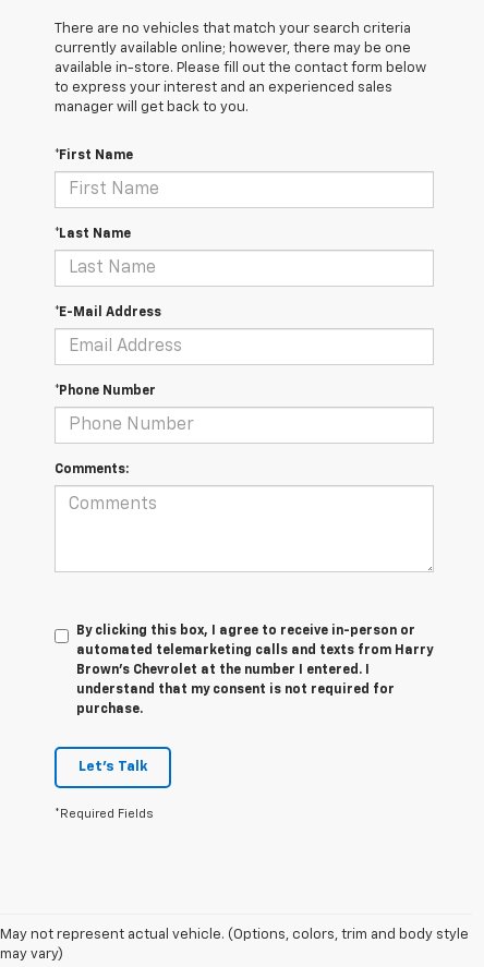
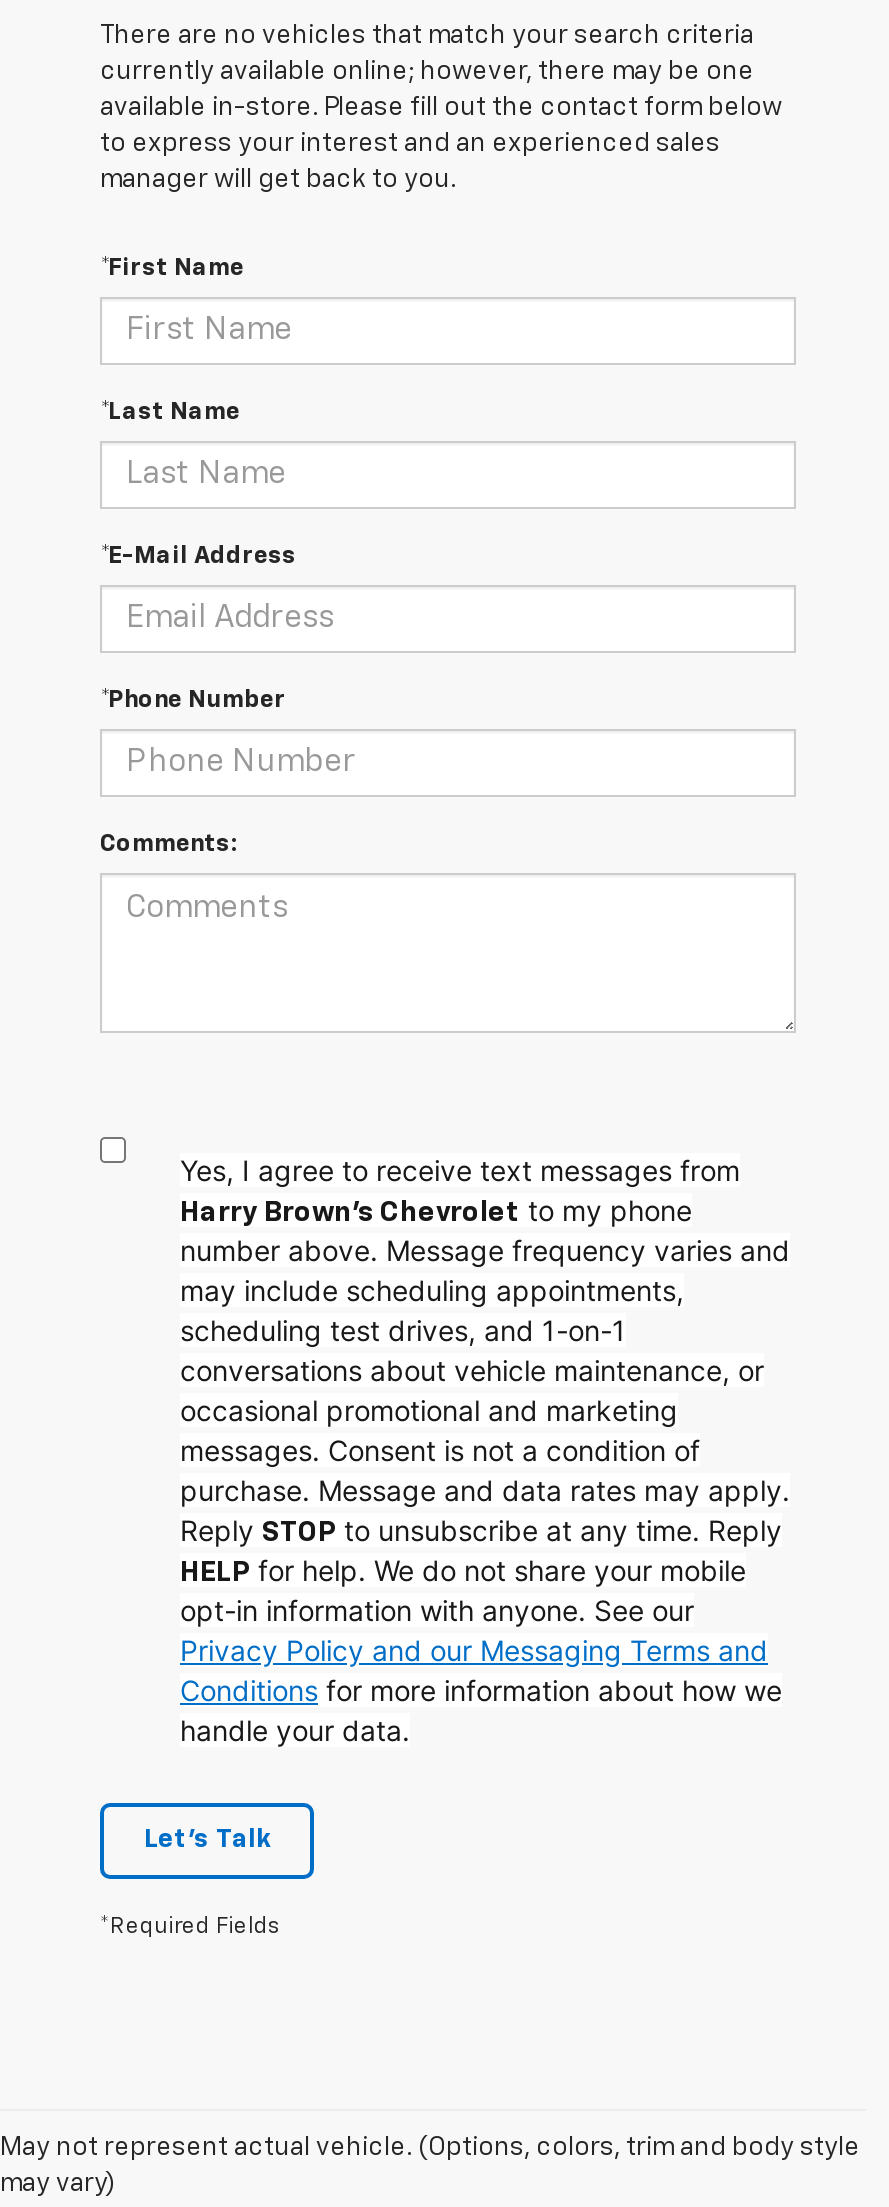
- By clicking this box, I agree to receive in-person or
- automated telemarketing calls and texts from Harry
- Brown's Chevrolet at the number I entered. I
- understand that my consent is not required for
- purchase.
+ Yes, I agree to receive text messages from
+ Harry Brown's Chevrolet to my phone
+ number above. Message frequency varies and
+ may include scheduling appointments,
+ scheduling test drives, and 1-on-1
+ conversations about vehicle maintenance, or
+ occasional promotional and marketing
+ messages. Consent is not a condition of
+ purchase. Message and data rates may apply.
+ Reply STOP to unsubscribe at any time. Reply
+ HELP for help. We do not share your mobile
+ opt-in information with anyone. See our
+ Privacy Policy and our Messaging Terms and
+ Conditions for more information about how we
+ handle your data.
